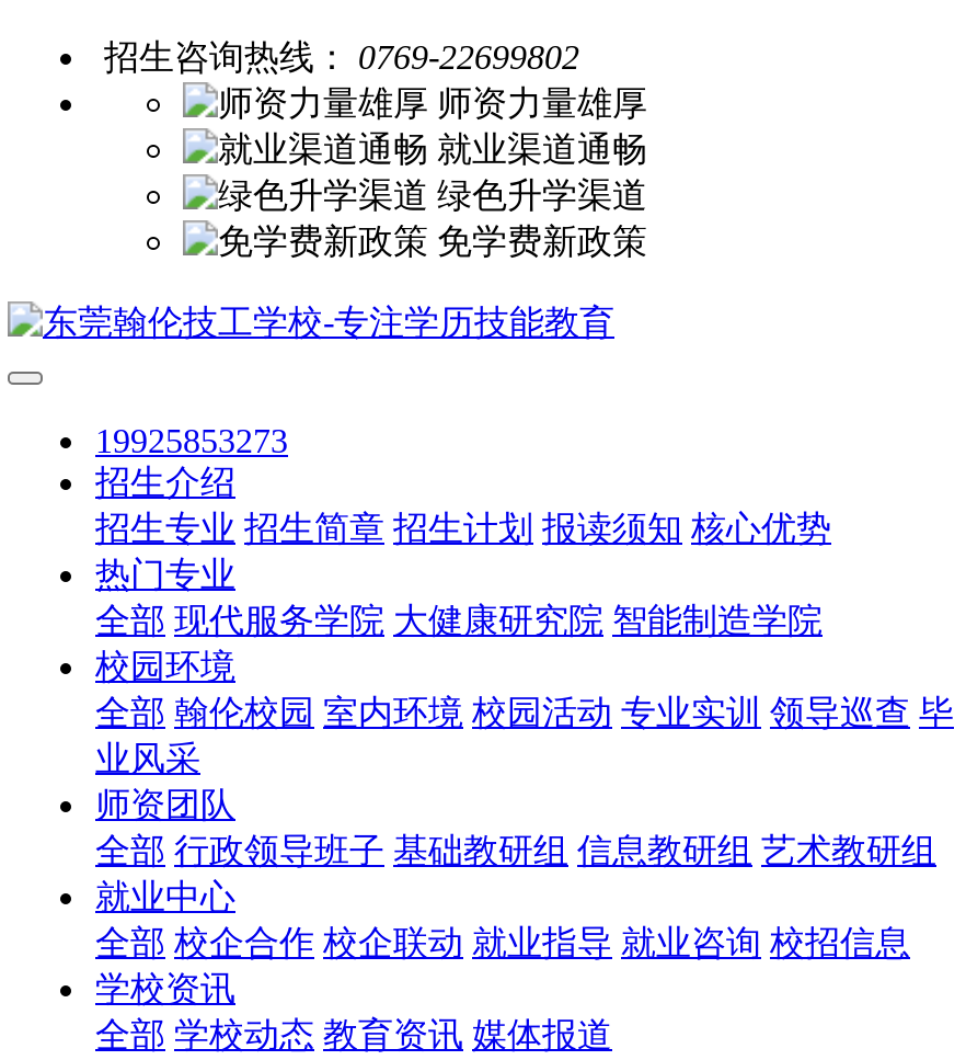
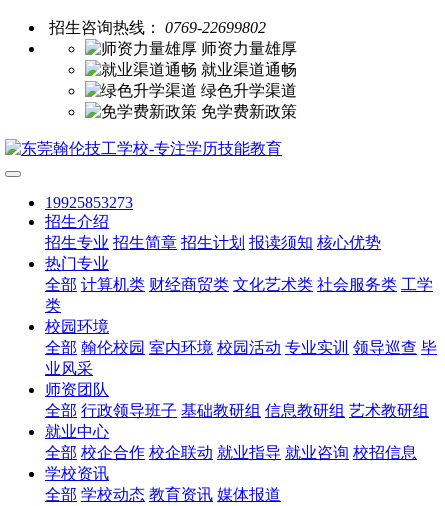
- 全部 现代服务学院 大健康研究院 智能制造学院
+ 全部 计算机类 财经商贸类 文化艺术类 社会服务类 工学
+ 类
